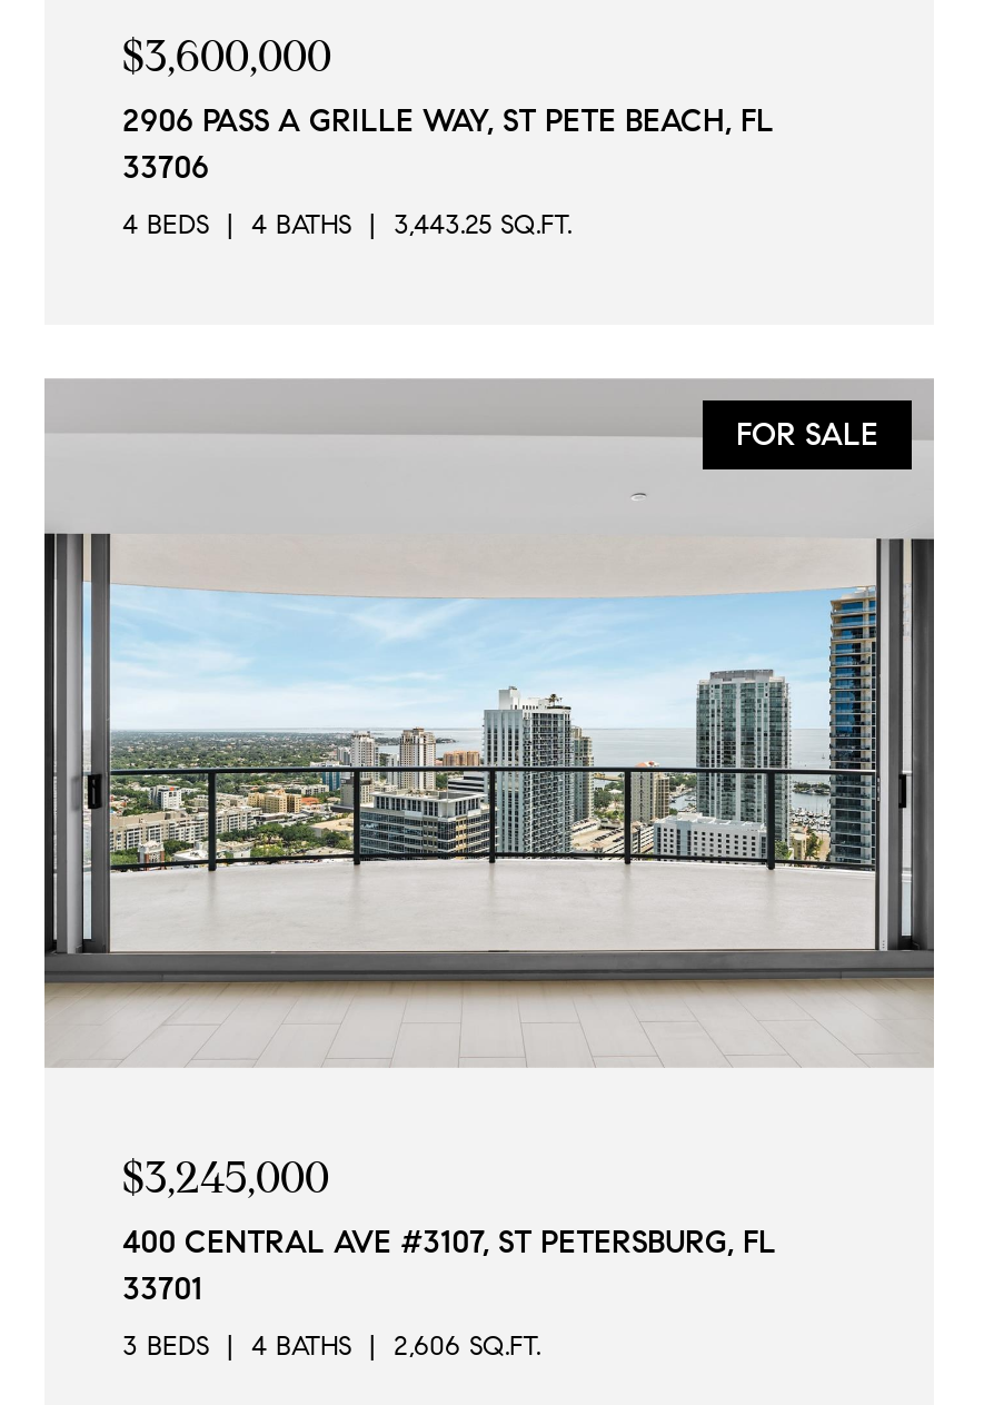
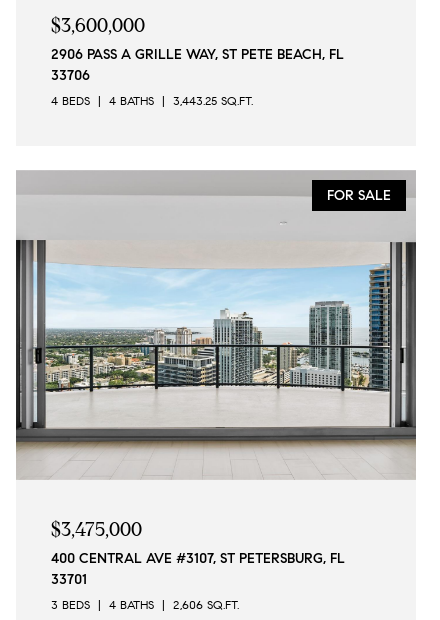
- $3,245,000
+ $3,475,000
